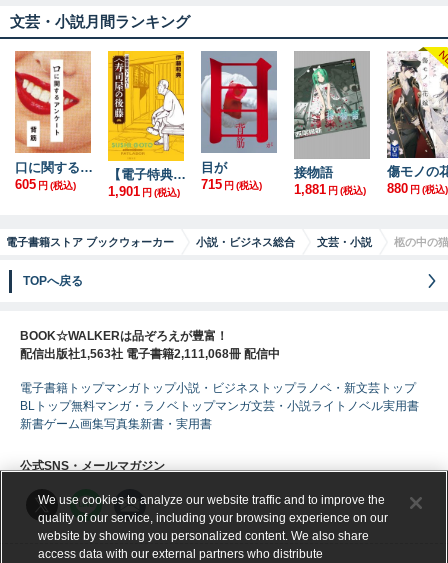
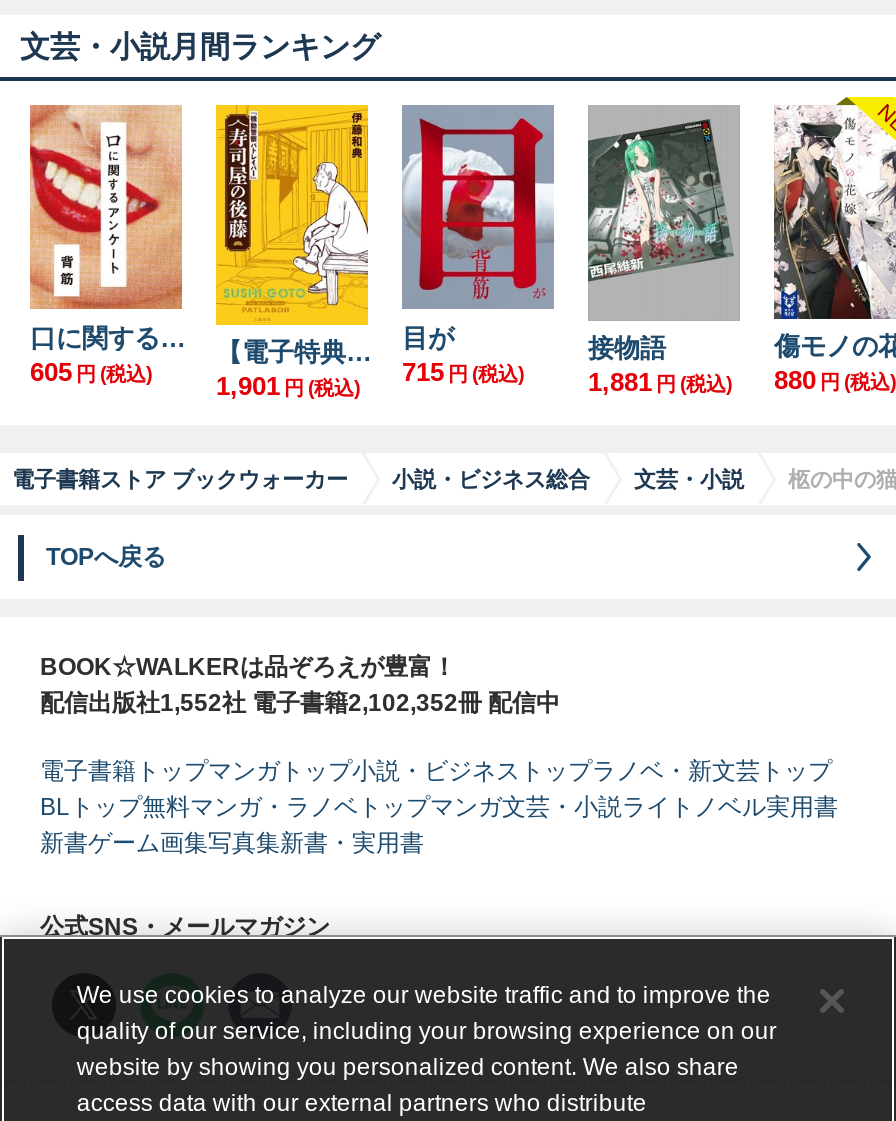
- 配信出版社1,563社 電子書籍2,111,068冊 配信中
+ 配信出版社1,552社 電子書籍2,102,352冊 配信中
